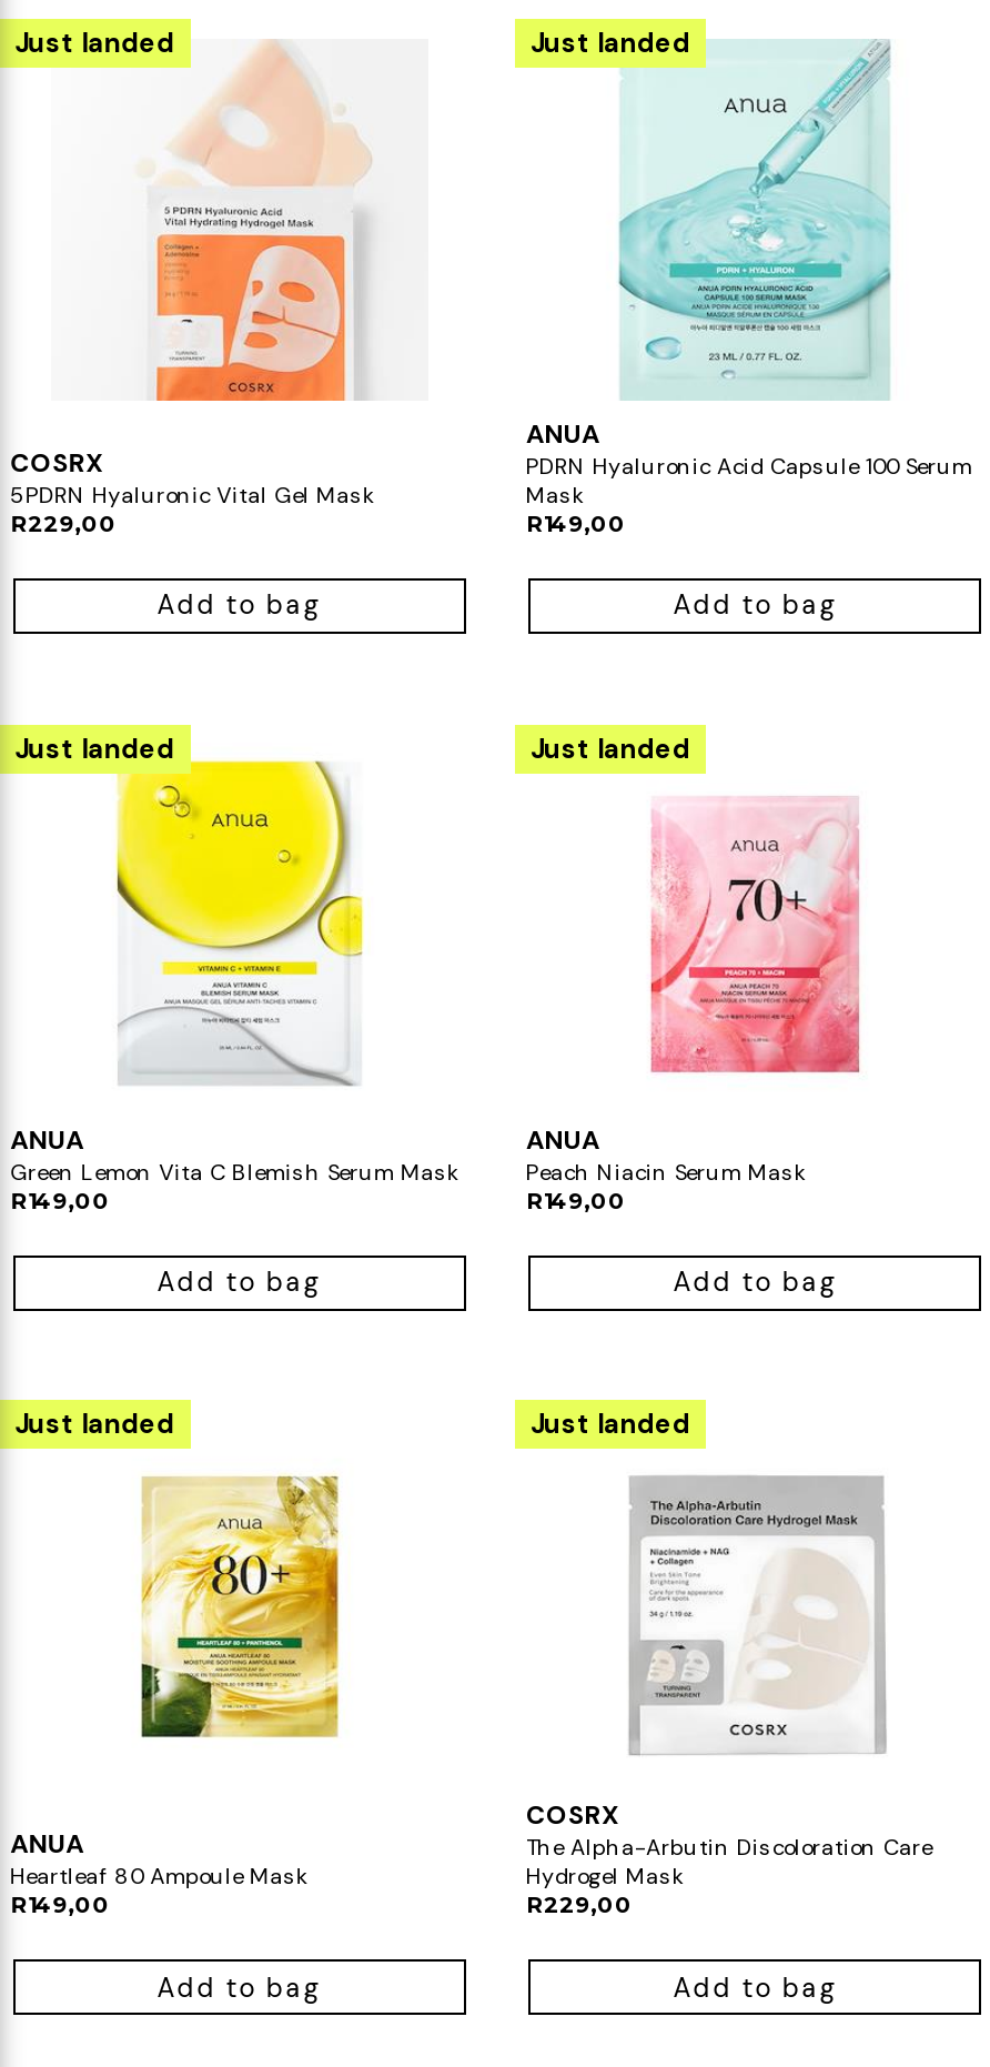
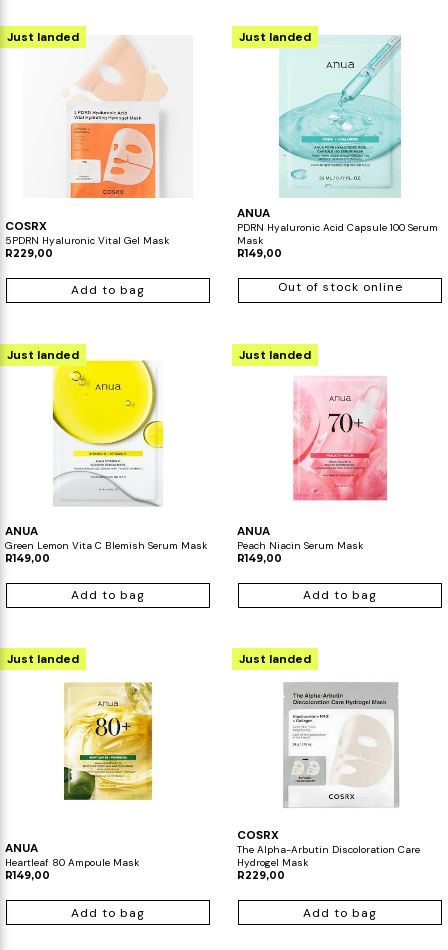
- Add to bag
+ Out of stock online
